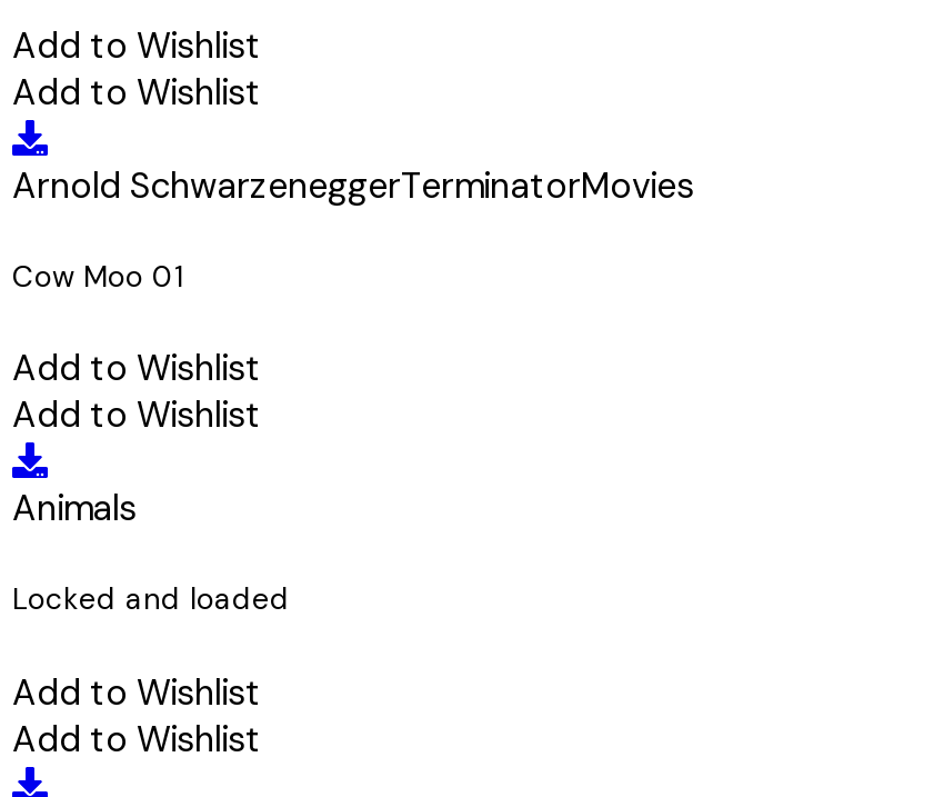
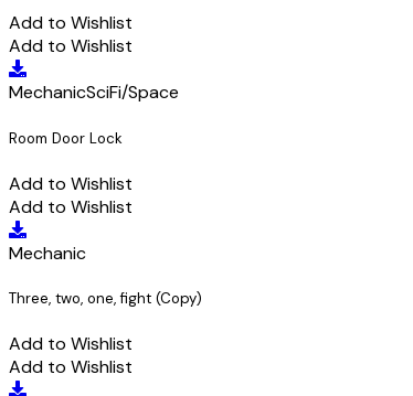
- Arnold SchwarzeneggerTerminatorMovies
+ MechanicSciFi/Space

- Cow Moo 01
+ Room Door Lock

- Animals
+ Mechanic

- Locked and loaded
+ Three, two, one, fight (Copy)
